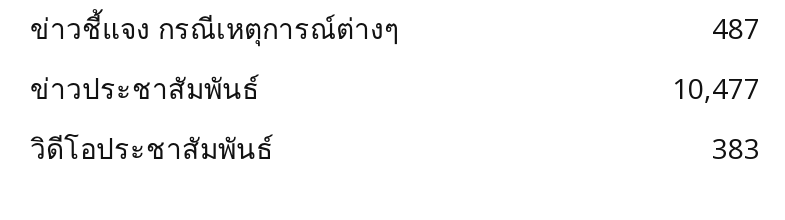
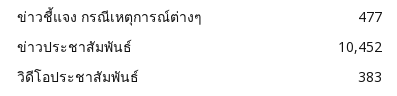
- 487
+ 477

- 10,477
+ 10,452
